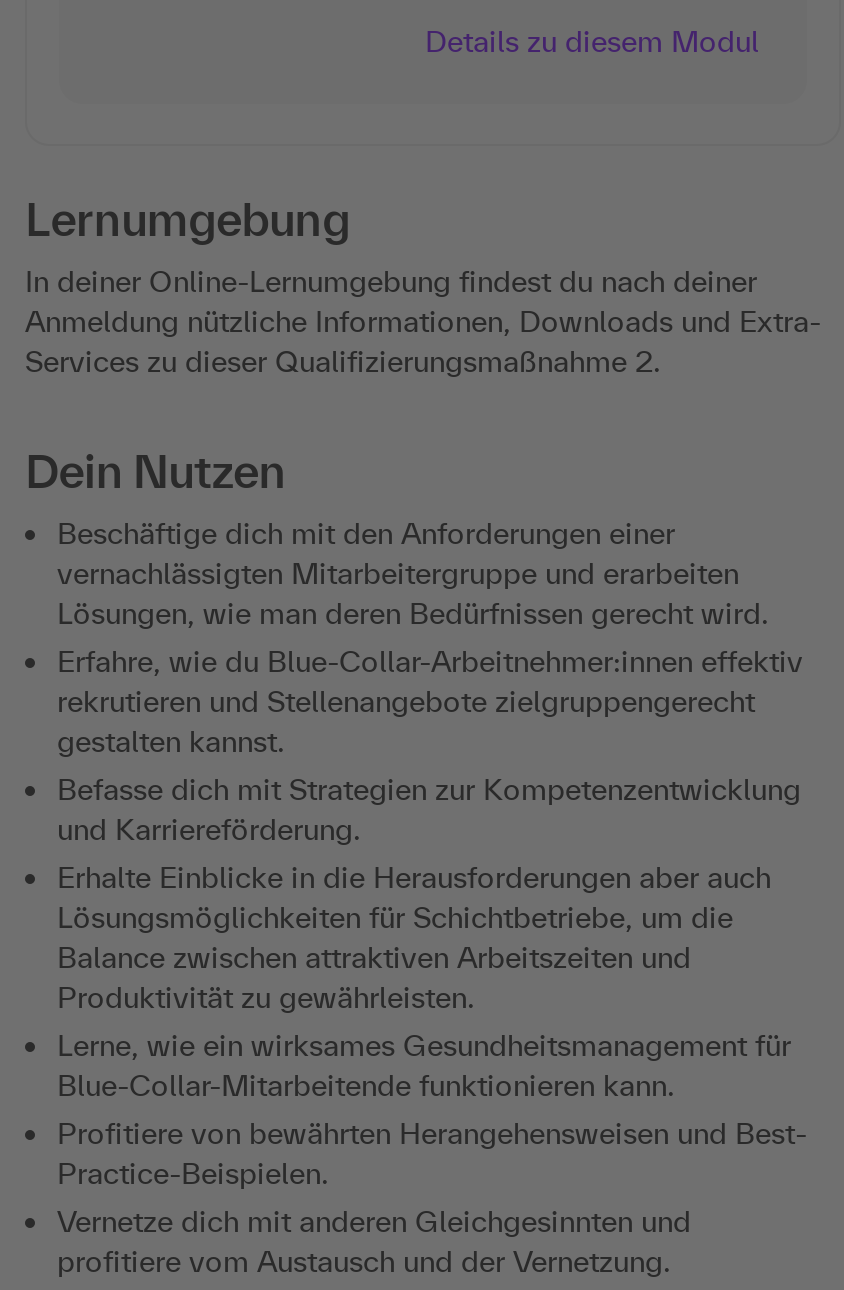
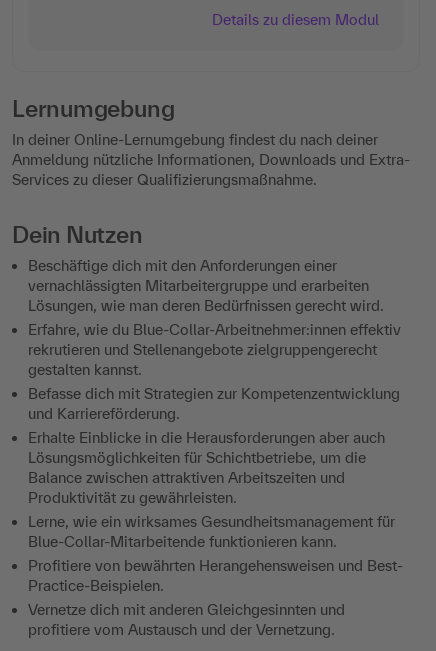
- Services zu dieser Qualifizierungsmaßnahme 2.
+ Services zu dieser Qualifizierungsmaßnahme.
